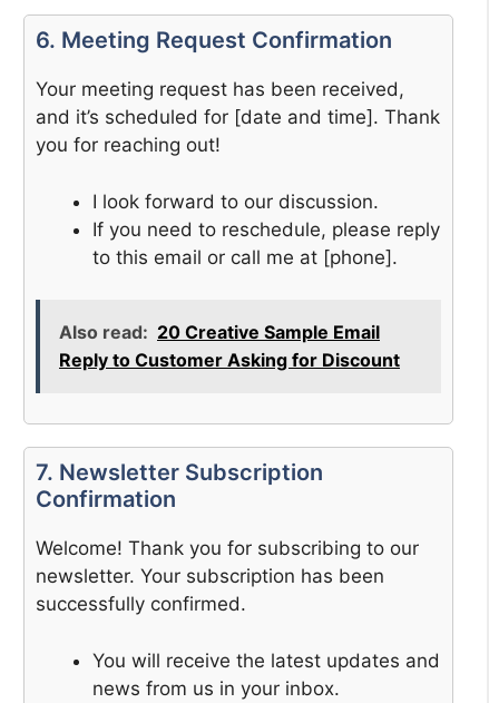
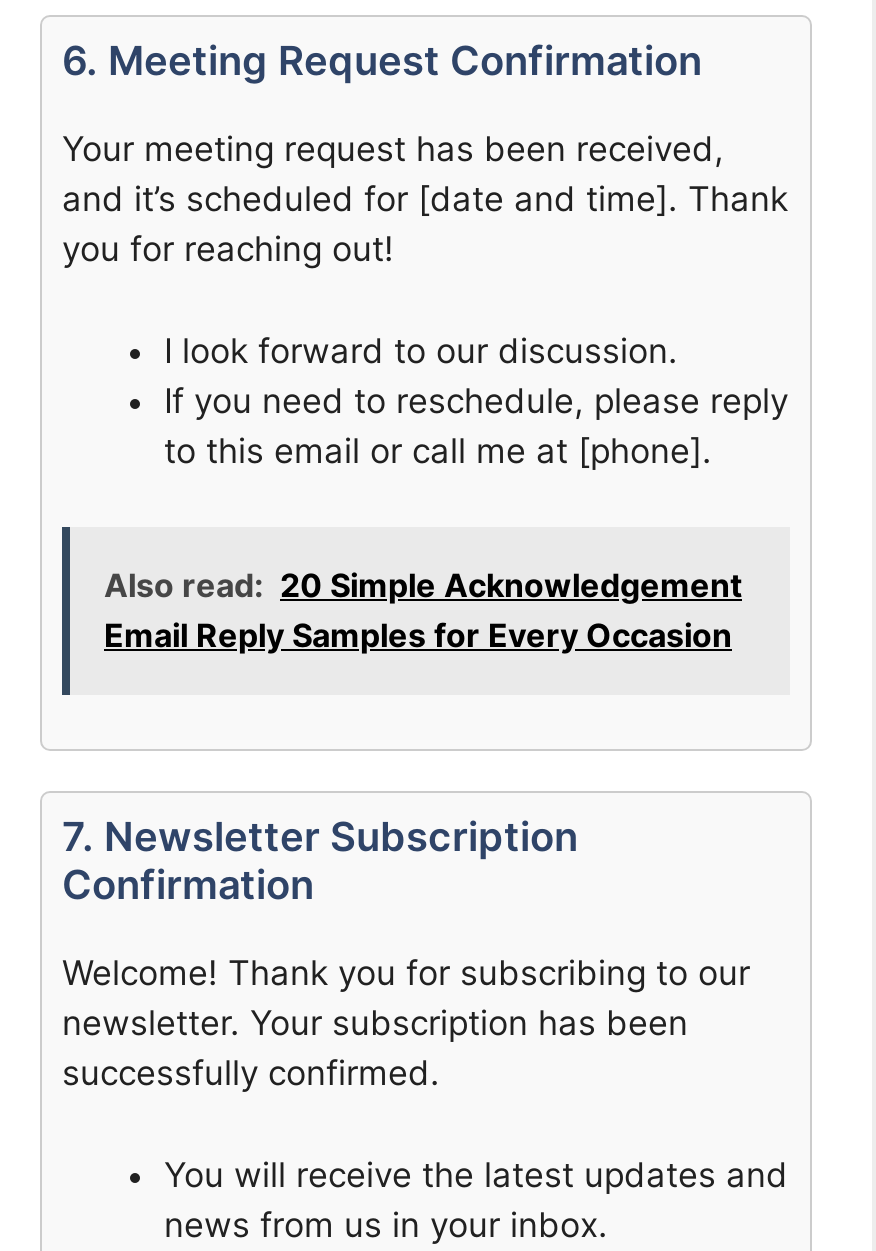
- Also read: 20 Creative Sample Email
- Reply to Customer Asking for Discount
+ Also read: 20 Simple Acknowledgement
+ Email Reply Samples for Every Occasion
